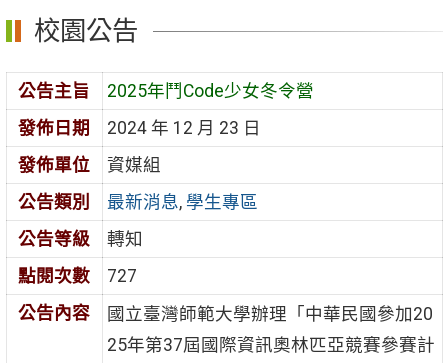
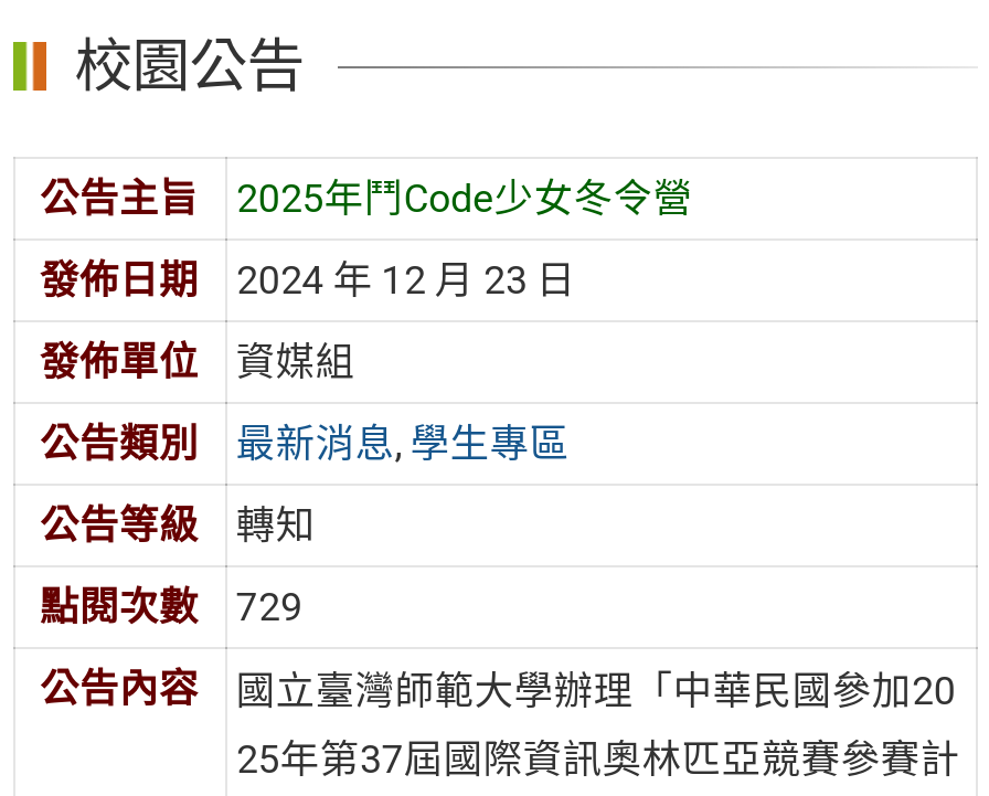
- 點閱次數 727
+ 點閱次數 729
